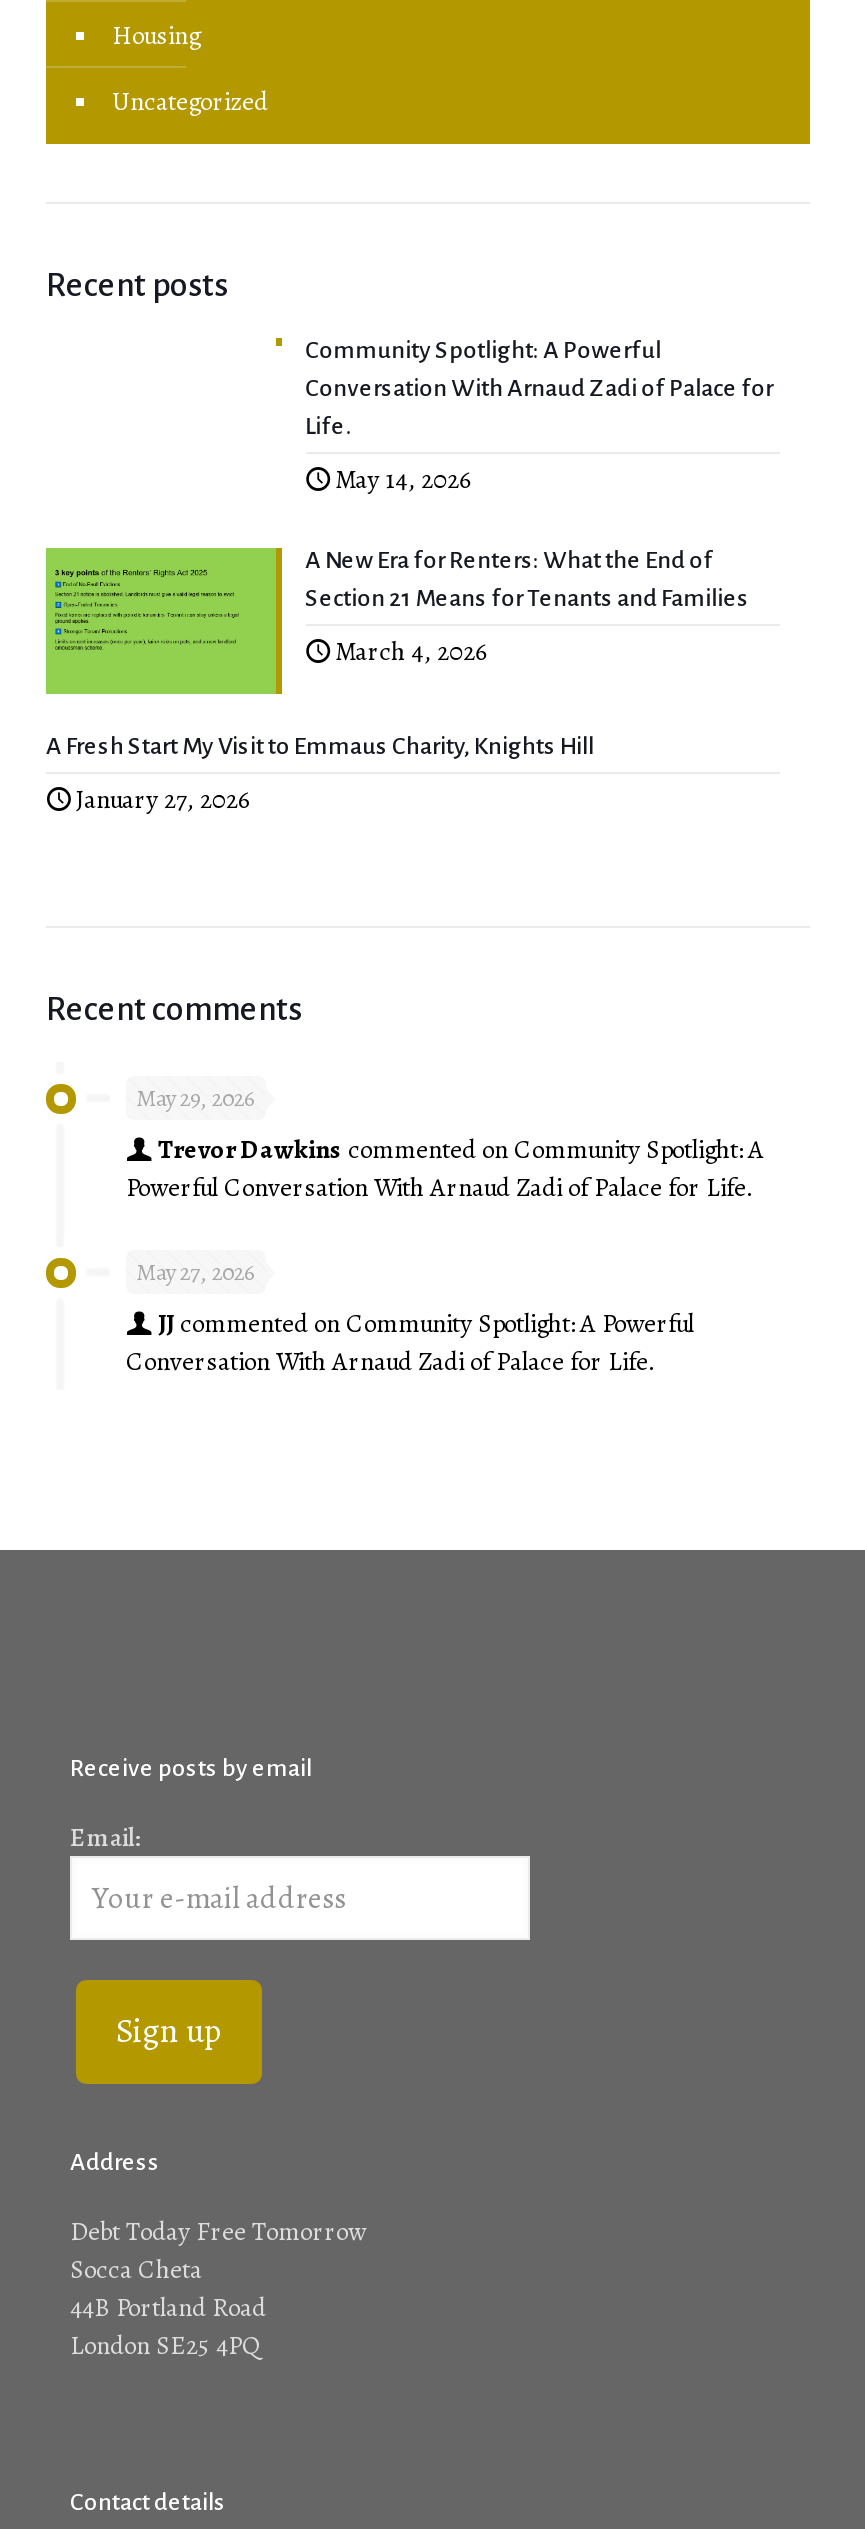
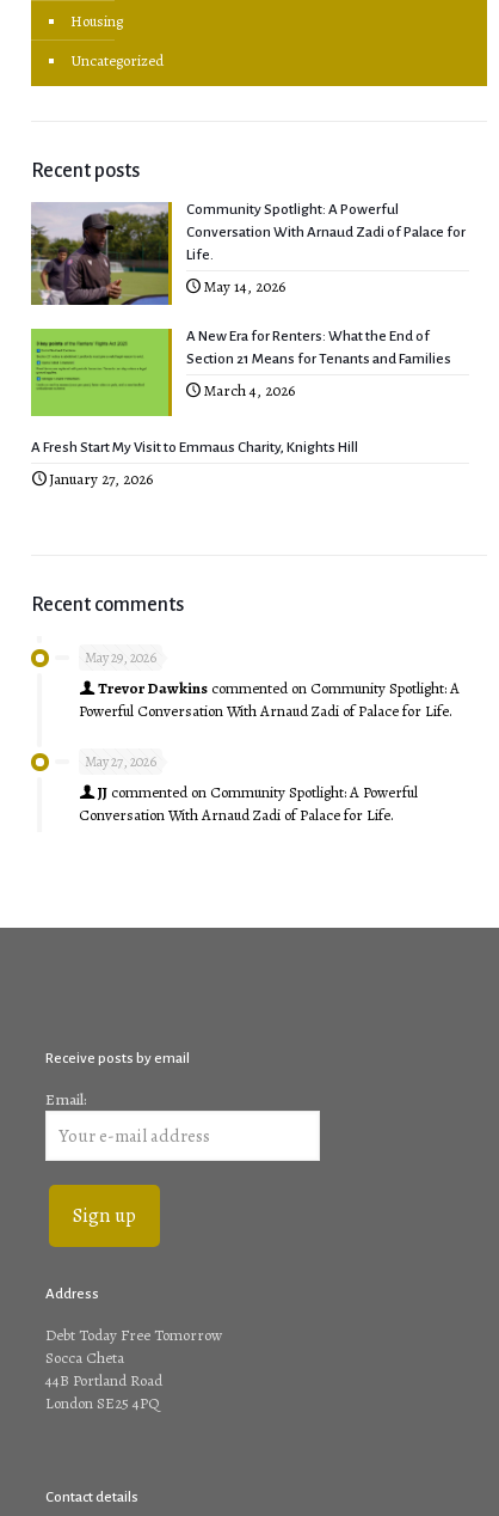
+ [image]
